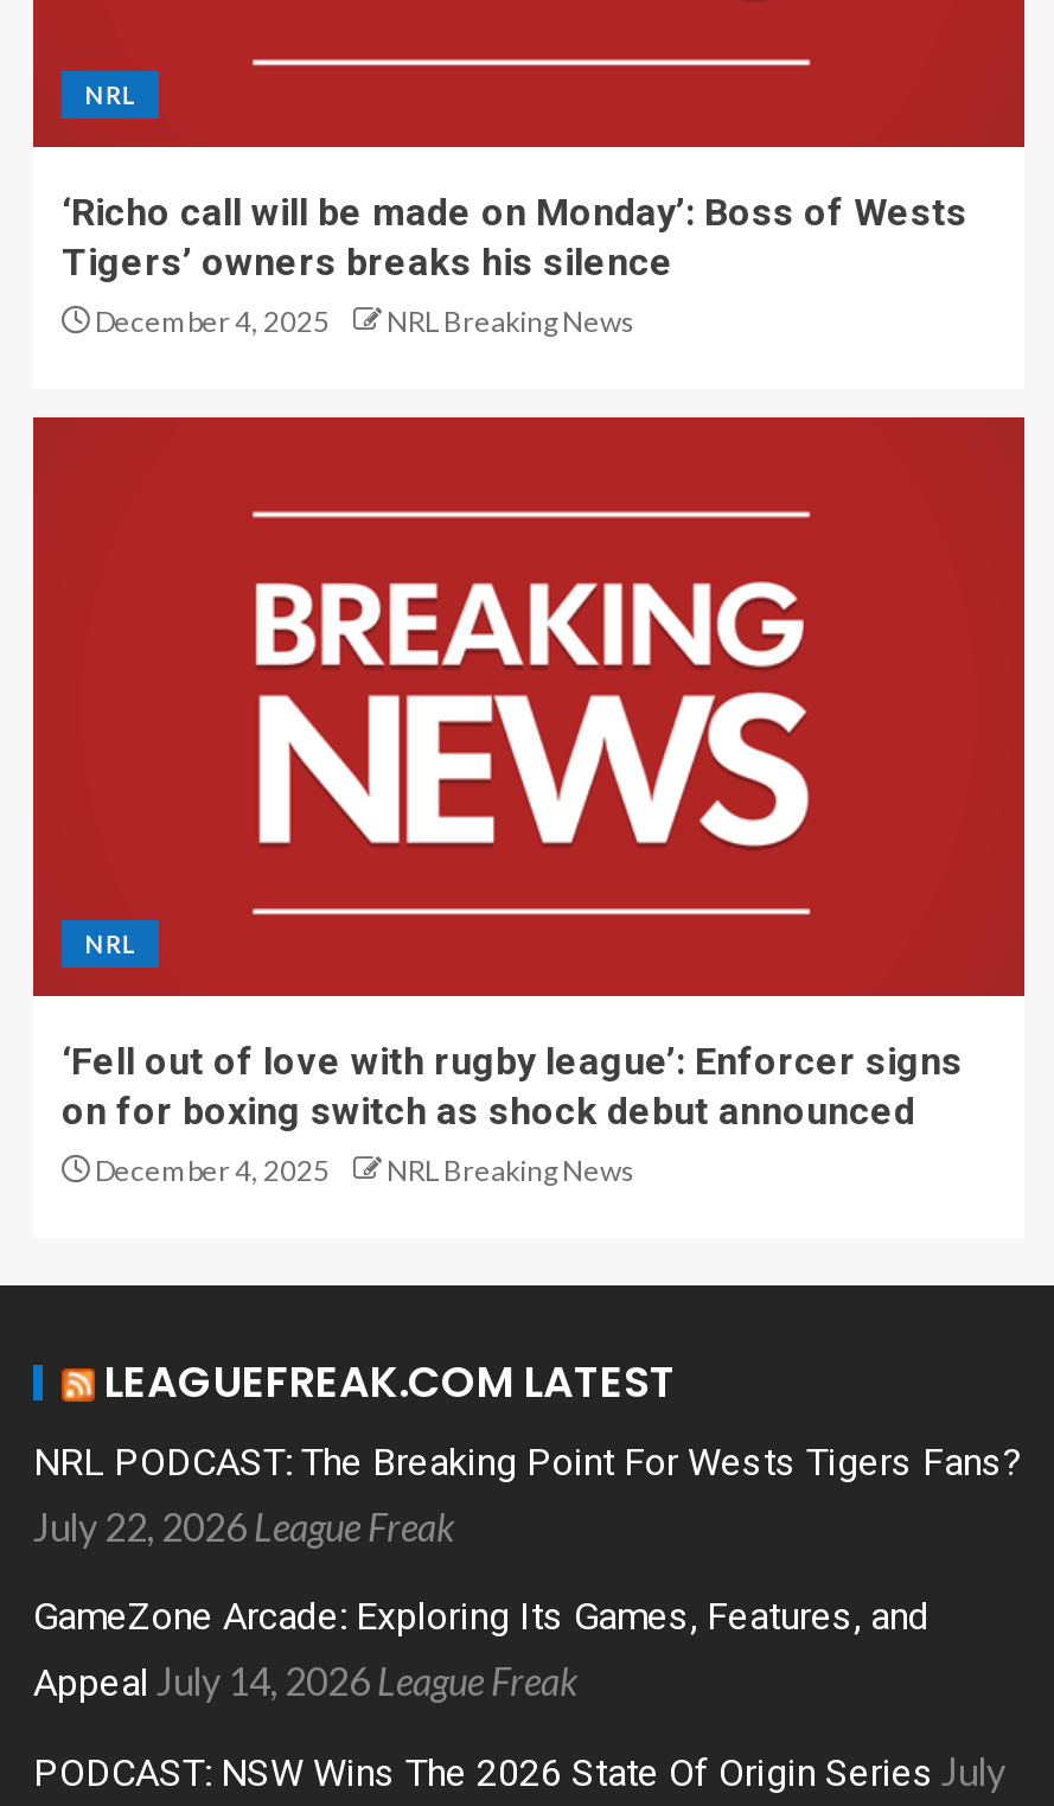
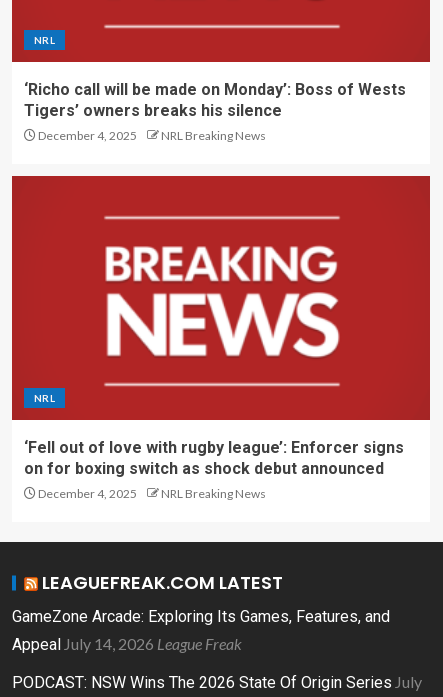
- NRL PODCAST: The Breaking Point For Wests Tigers Fans?
- July 22, 2026 League Freak
